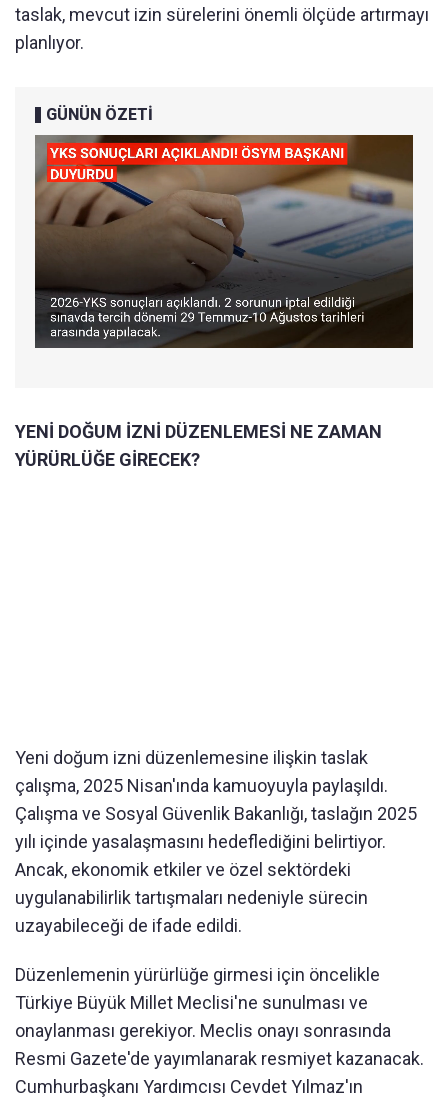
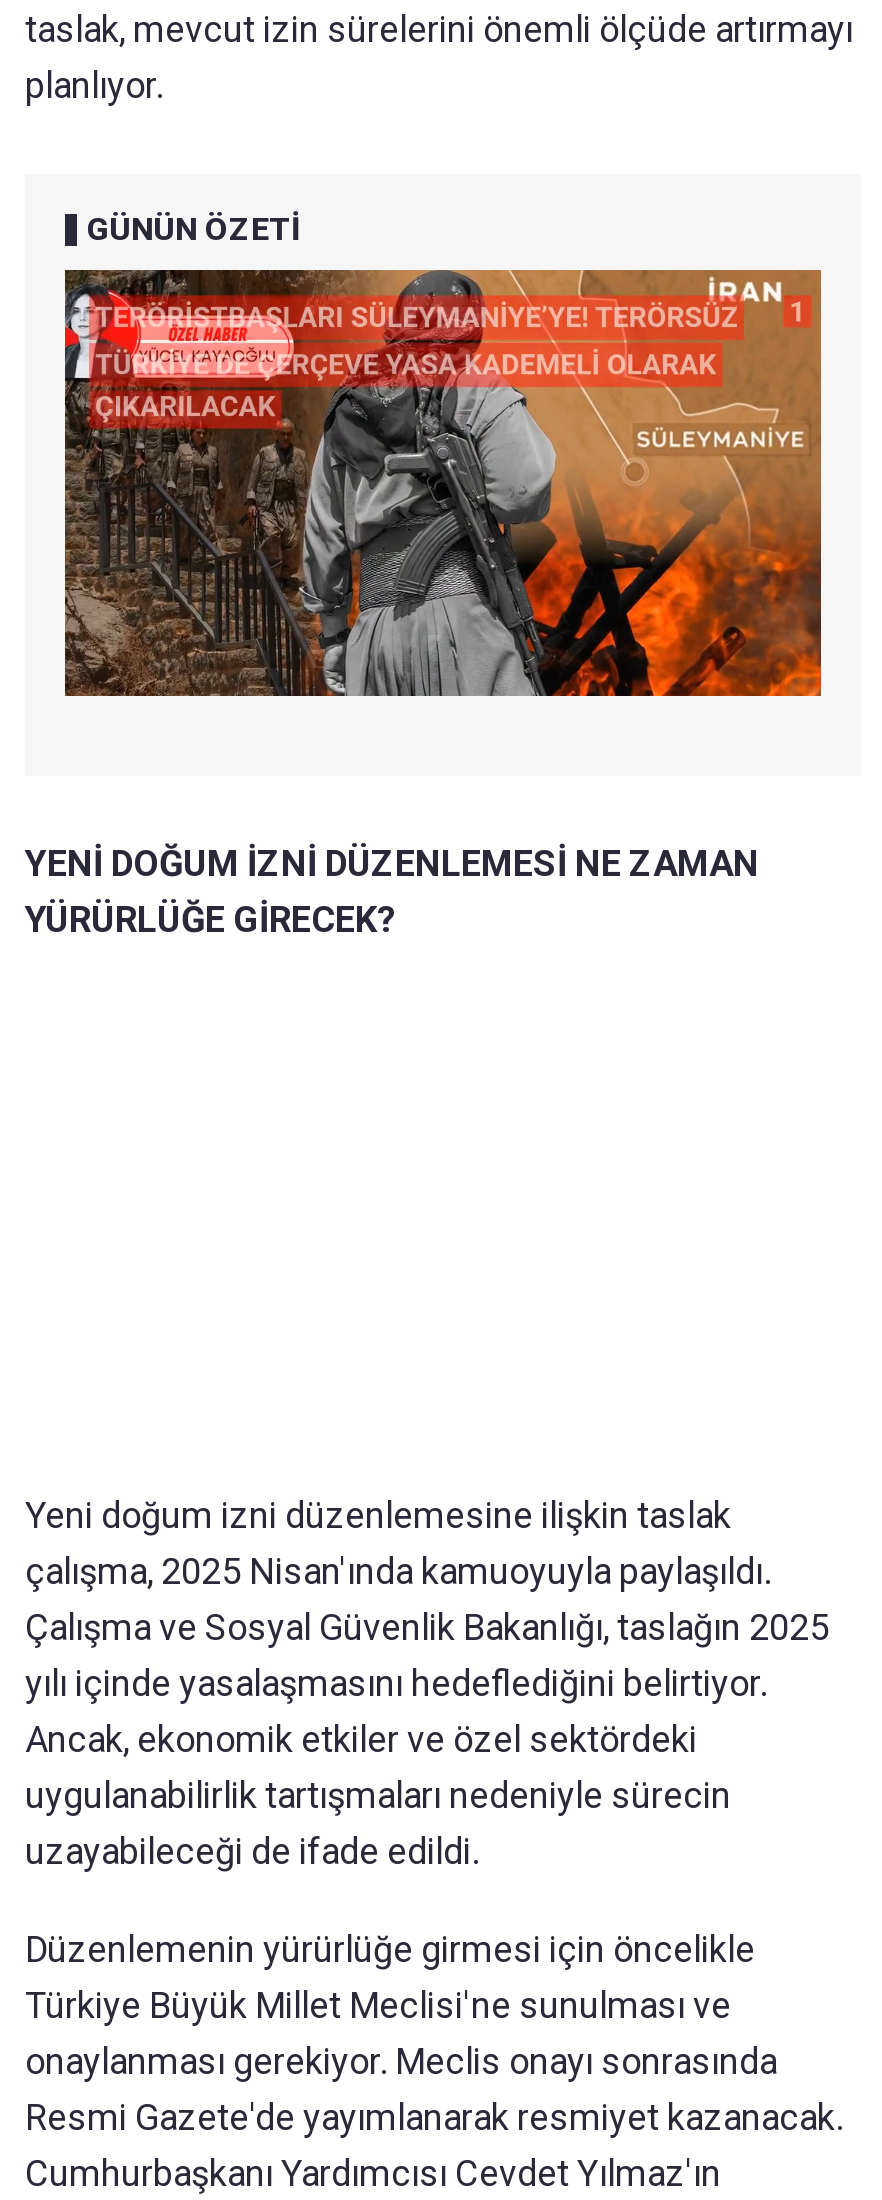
- [image]
+ [image]
